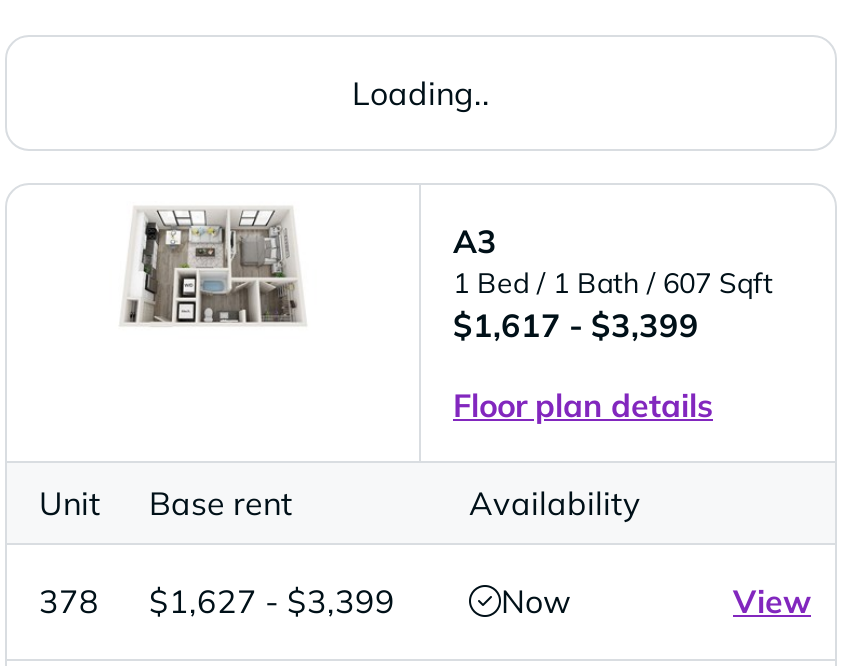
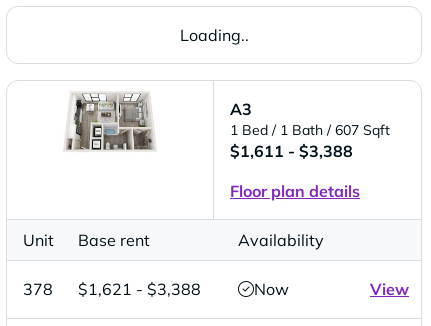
- $1,617 - $3,399
+ $1,611 - $3,388

- 378 $1,627 - $3,399
+ 378 $1,621 - $3,388
